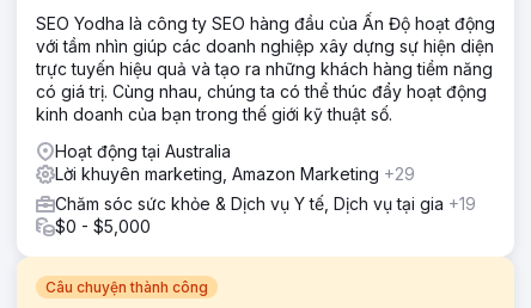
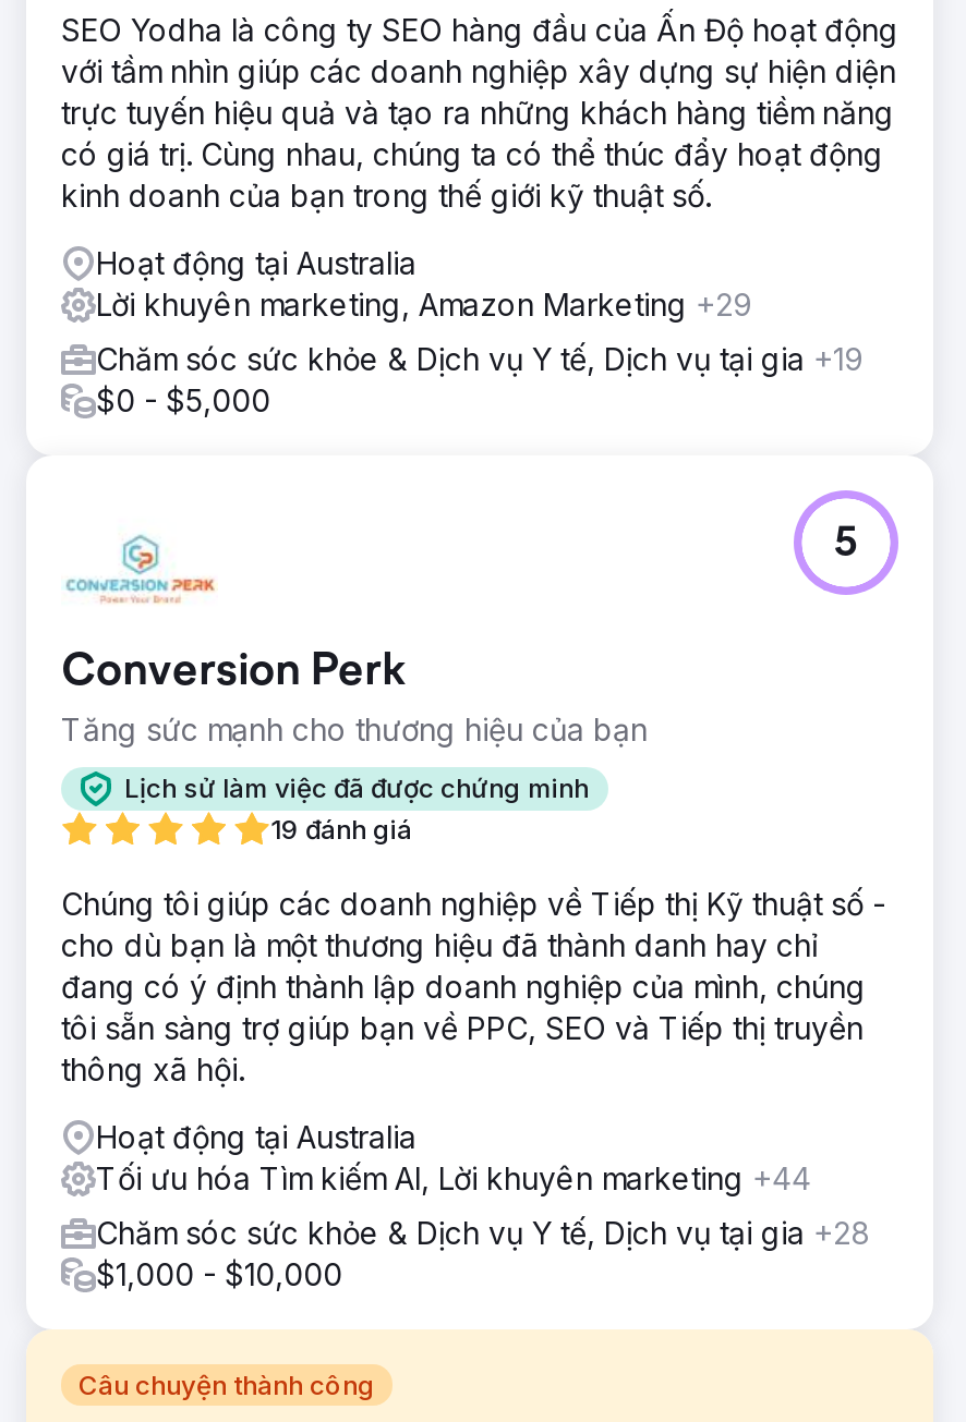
+ [image]
+ Conversion Perk
+ Tăng sức mạnh cho thương hiệu của bạn
+ Lịch sử làm việc đã được chứng minh
+ 19 đánh giá

+ [image]
+ Chúng tôi giúp các doanh nghiệp về Tiếp thị Kỹ thuật số -
+ cho dù bạn là một thương hiệu đã thành danh hay chỉ
+ đang có ý định thành lập doanh nghiệp của mình, chúng
+ tôi sẵn sàng trợ giúp bạn về PPC, SEO và Tiếp thị truyền
+ thông xã hội.
+ Hoạt động tại Australia
+ Tối ưu hóa Tìm kiếm AI, Lời khuyên marketing +44
+ Chăm sóc sức khỏe & Dịch vụ Y tế, Dịch vụ tại gia +28
+ $1,000 - $10,000

+ 5
